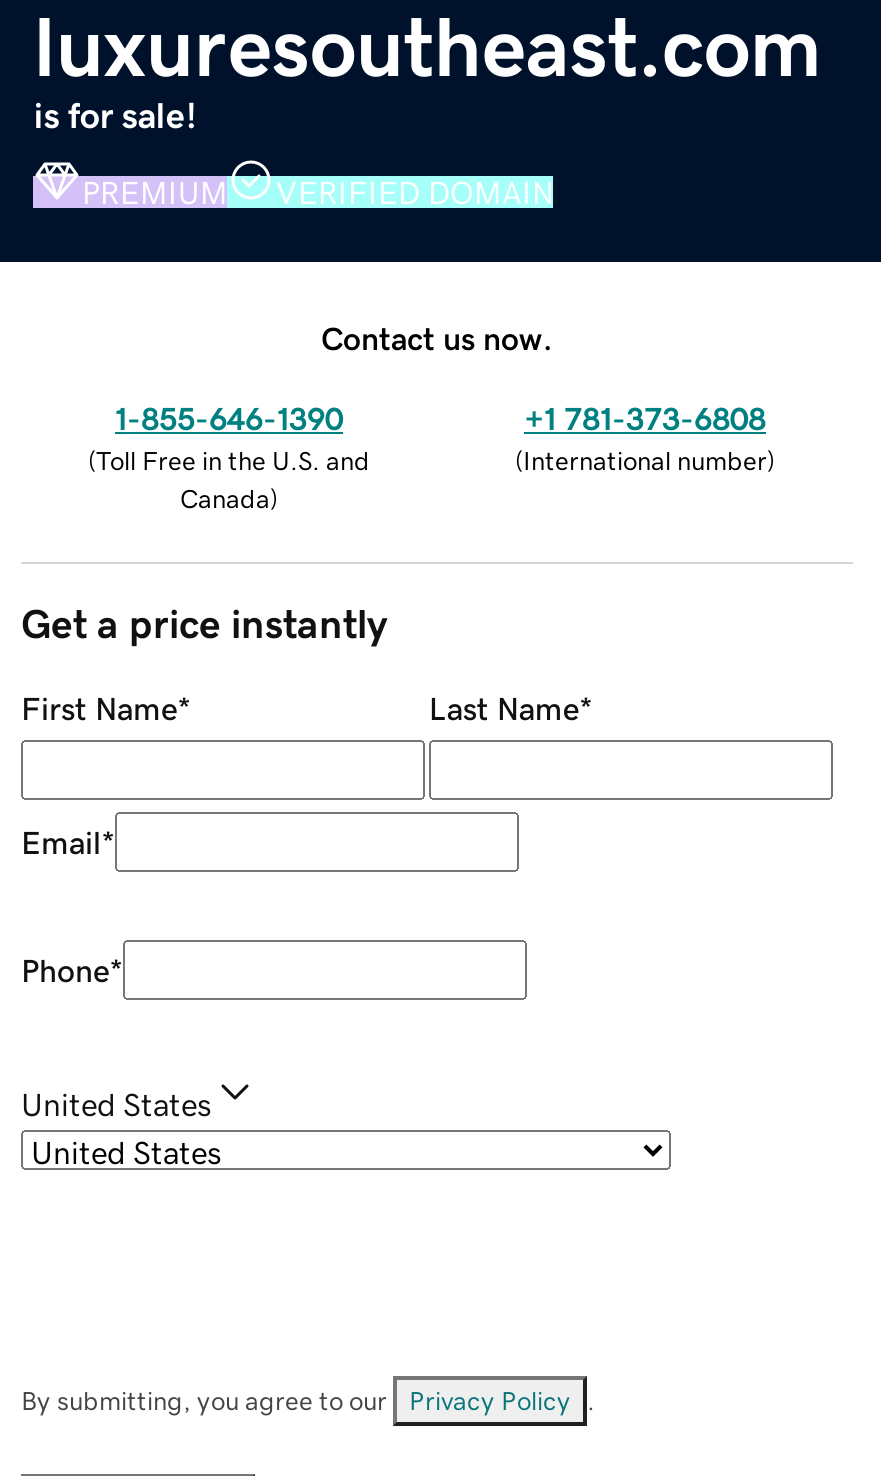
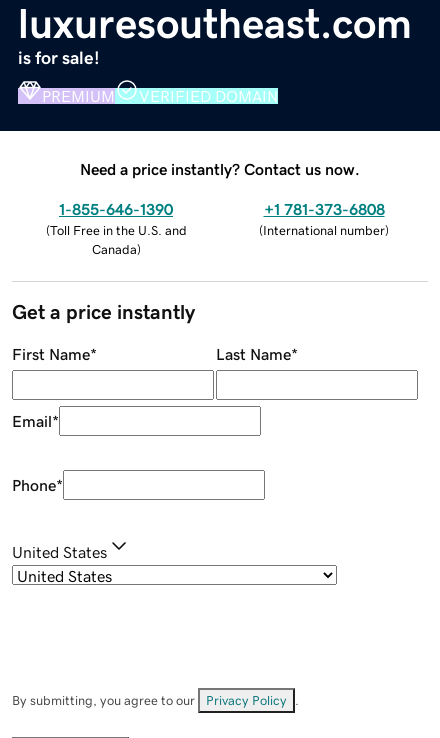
- Contact us now.
+ Need a price instantly? Contact us now.
